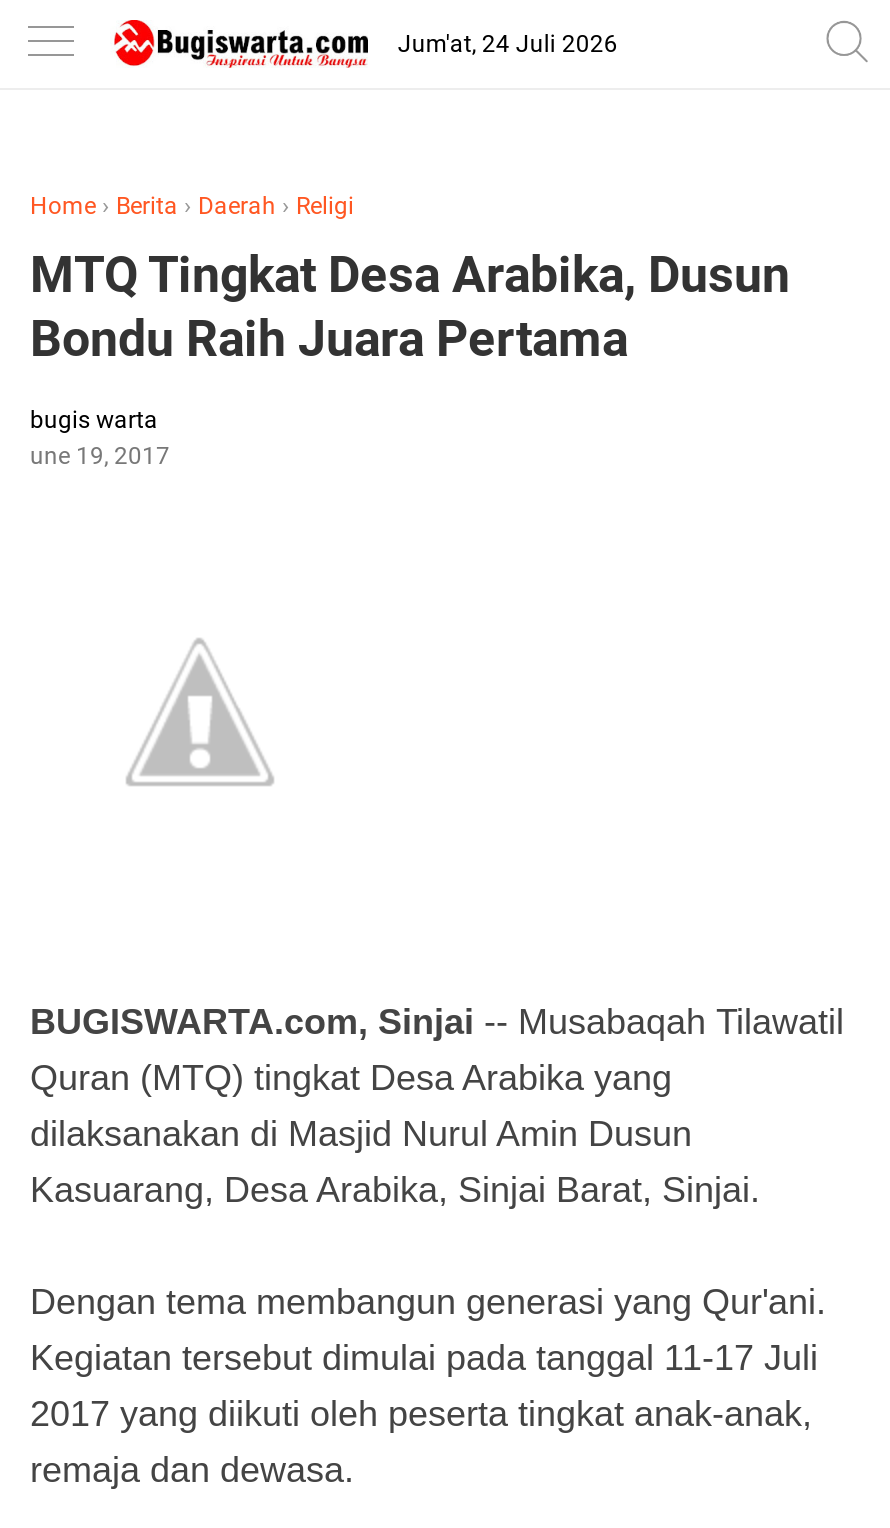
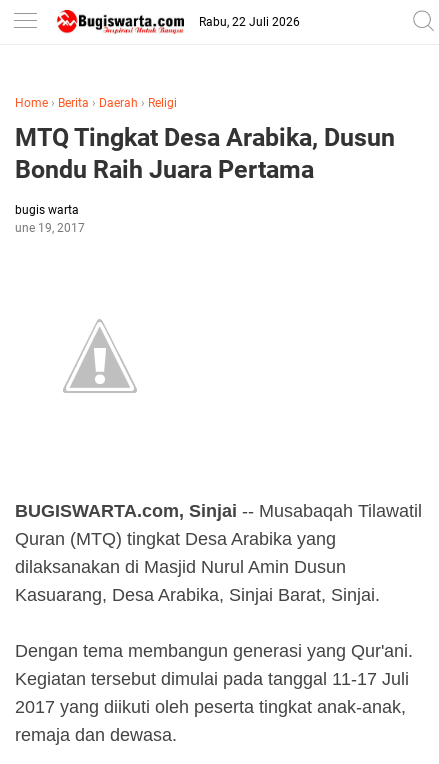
- Jum'at, 24 Juli 2026
+ Rabu, 22 Juli 2026
